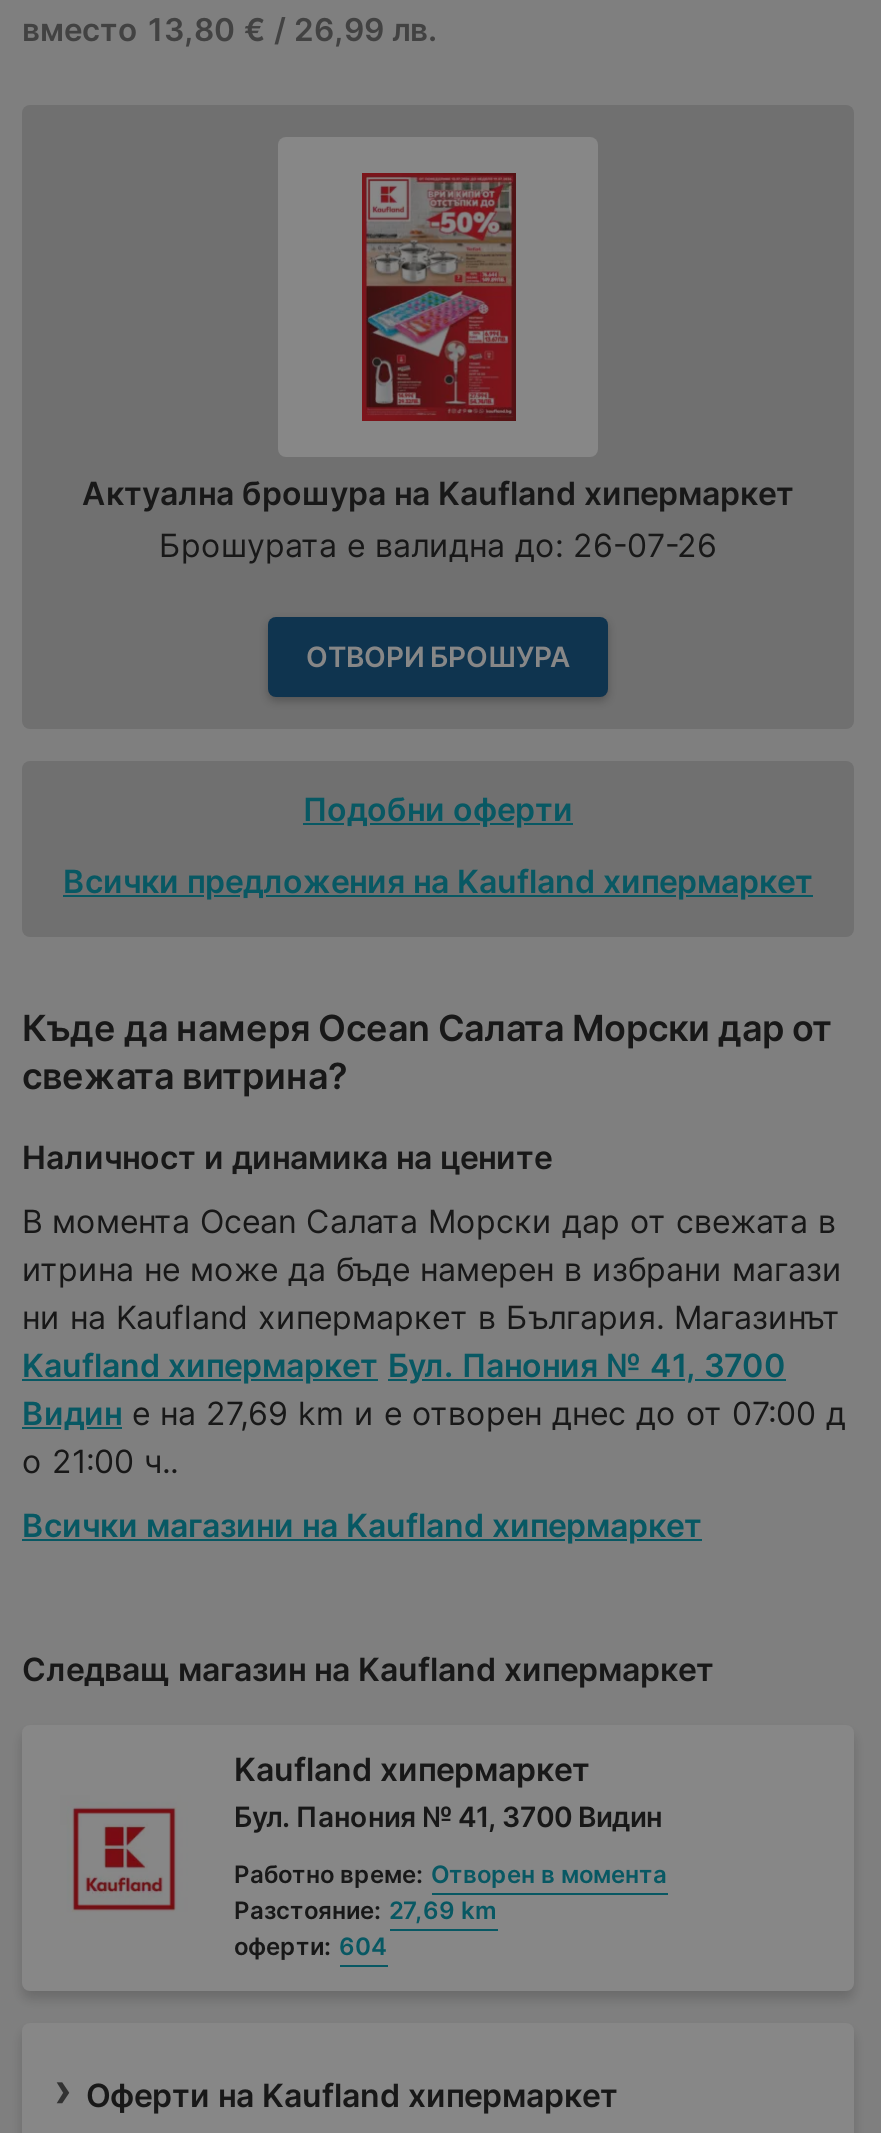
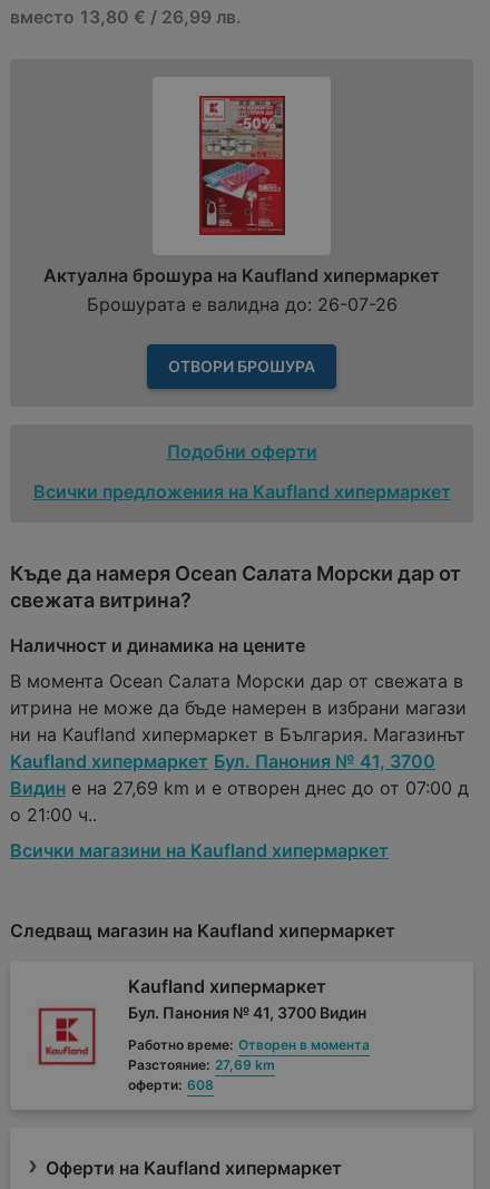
- оферти: 604
+ оферти: 608
